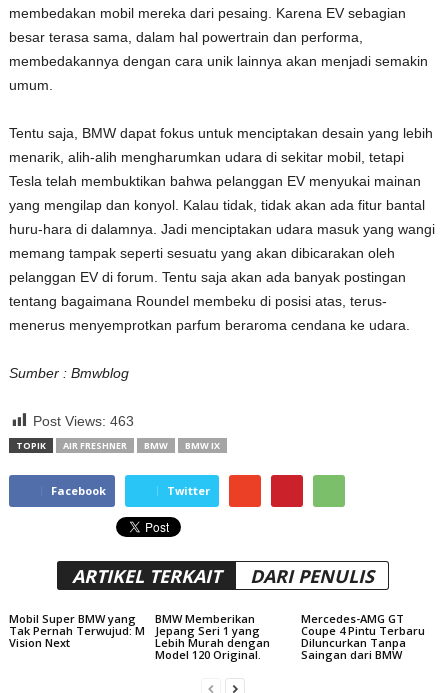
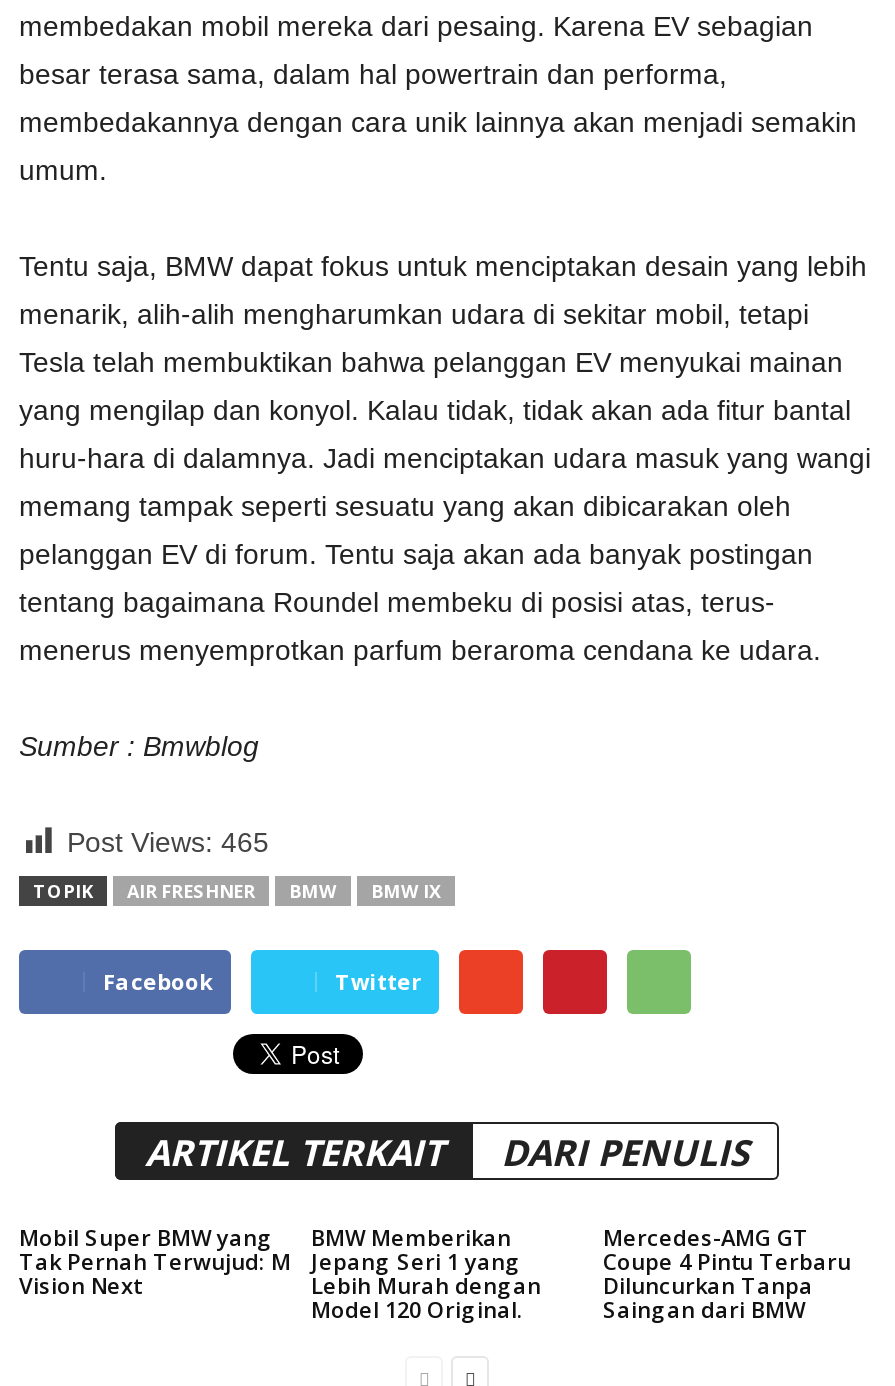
- Post Views: 463
+ Post Views: 465
